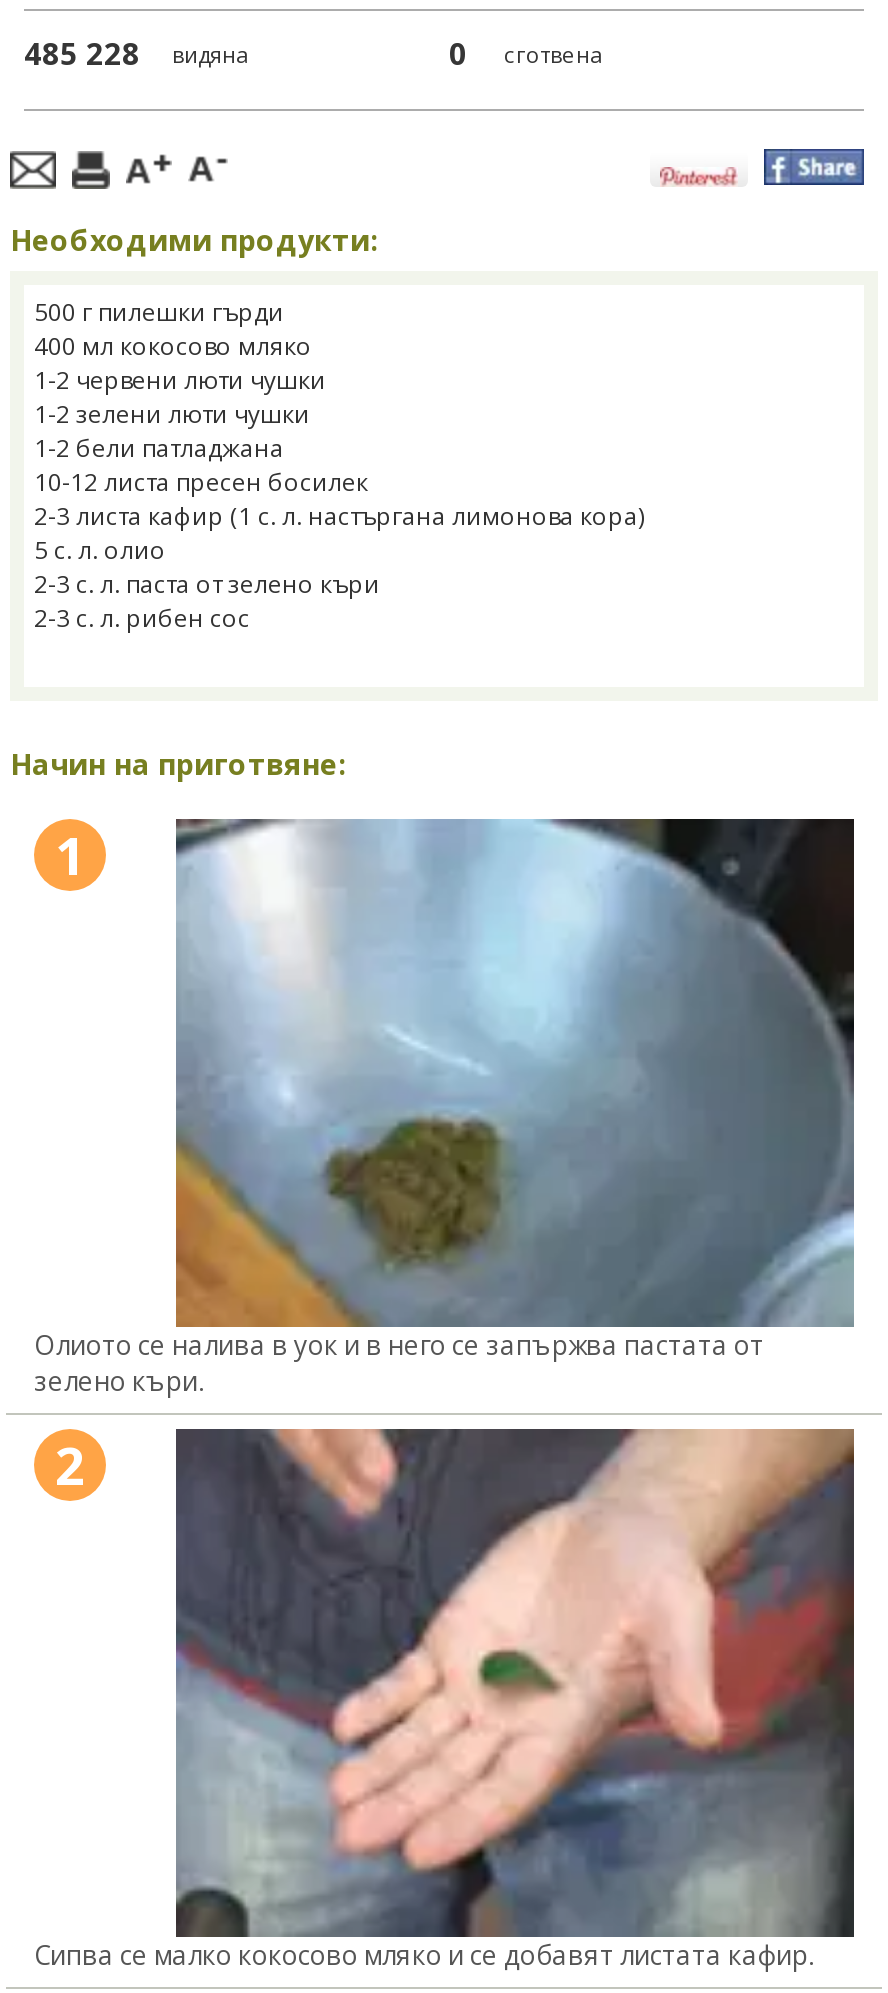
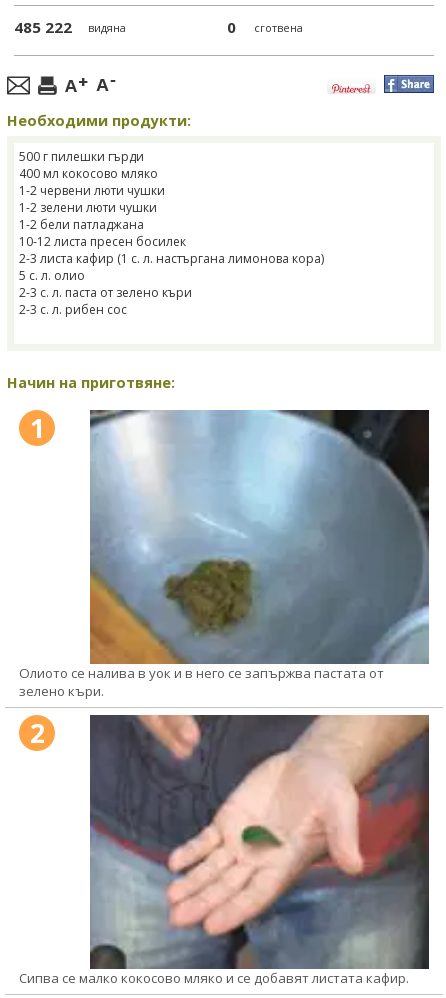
- 485 228 видяна
+ 485 222 видяна
